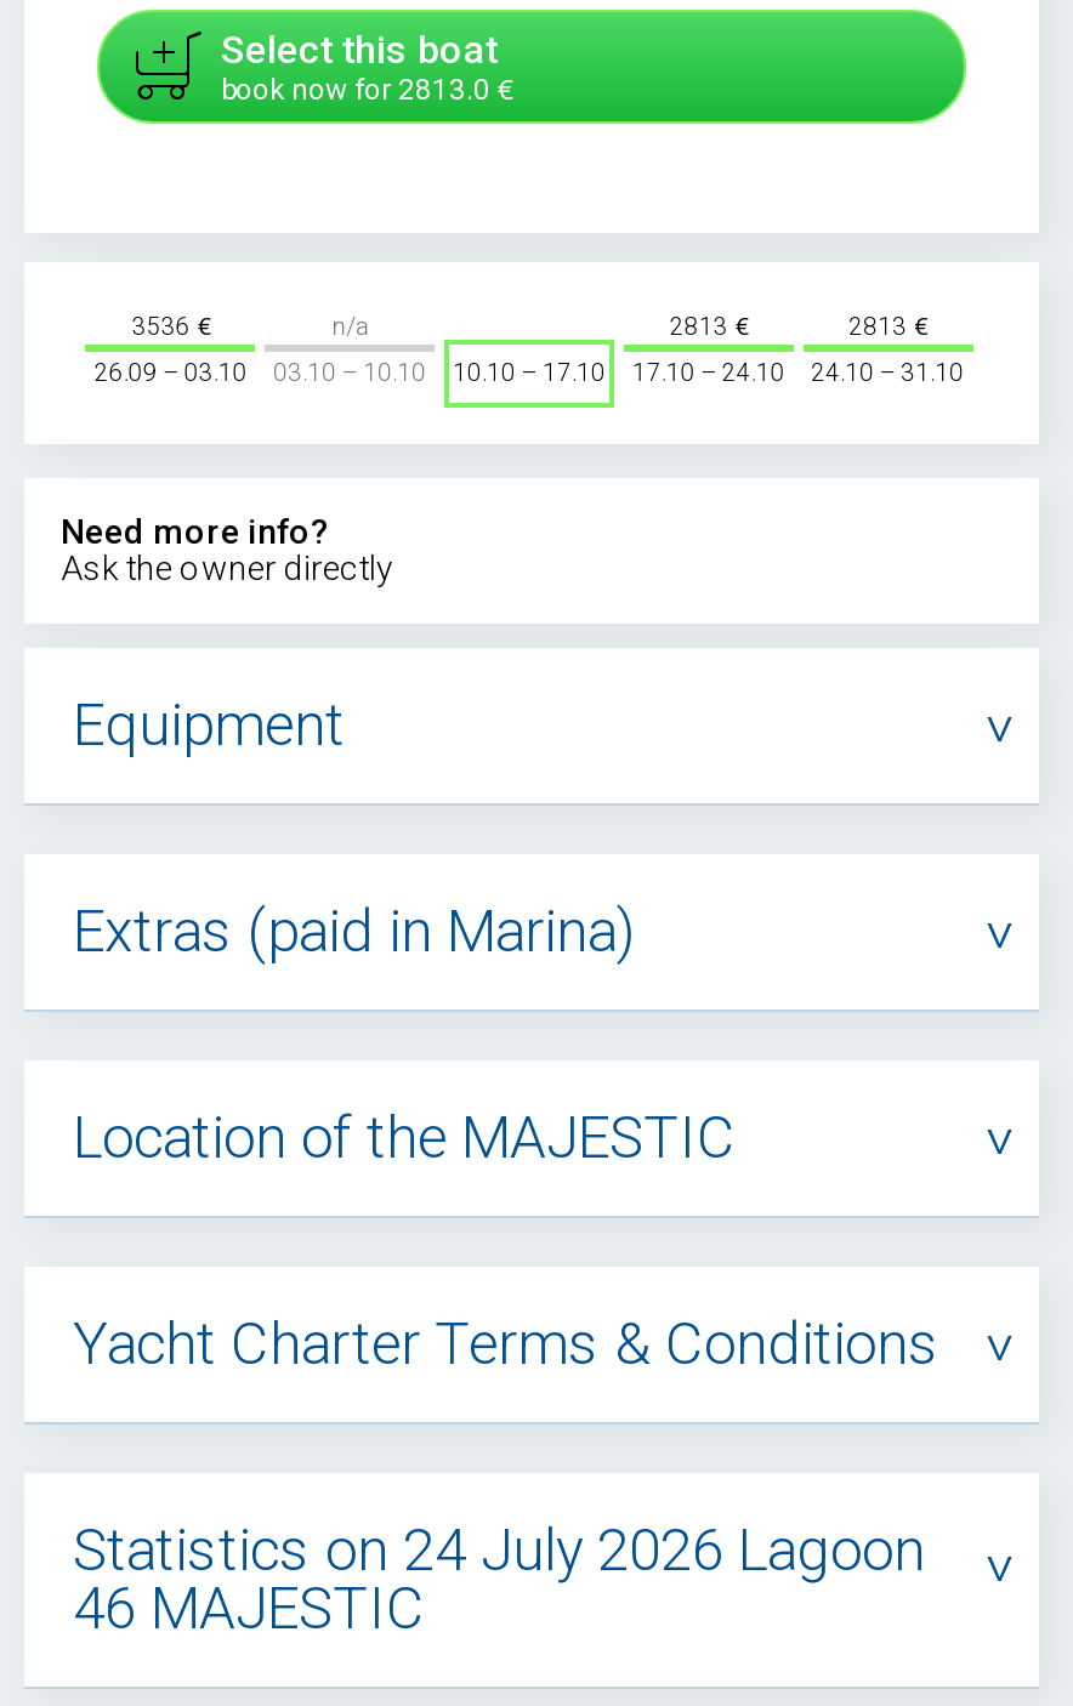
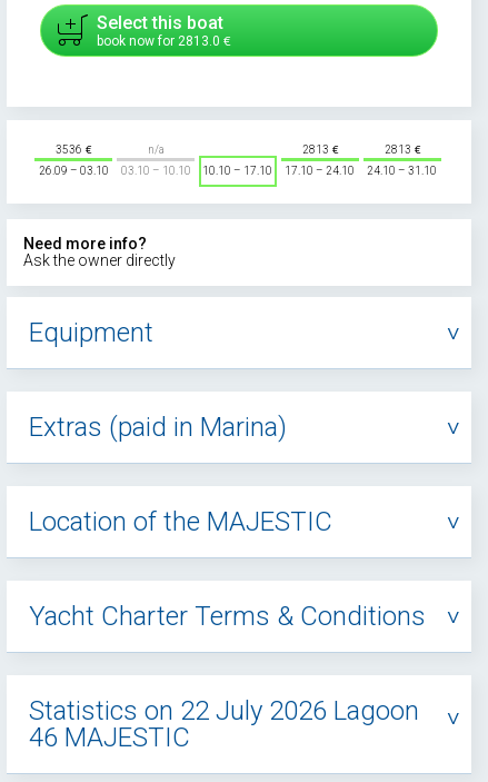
- Statistics on 24 July 2026 Lagoon
+ Statistics on 22 July 2026 Lagoon
